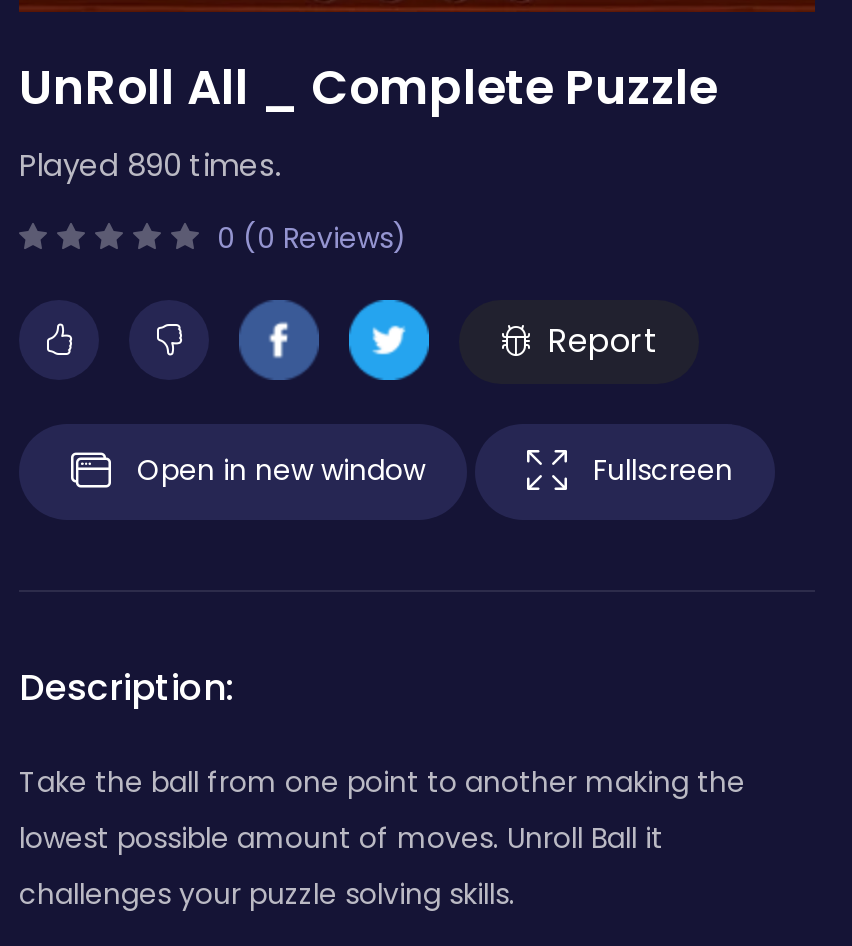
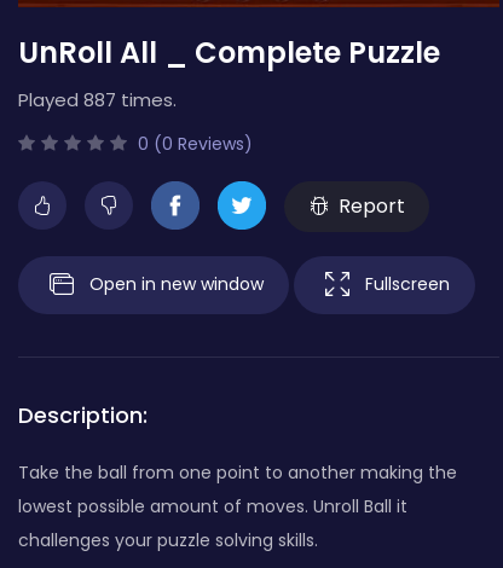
- Played 890 times.
+ Played 887 times.
